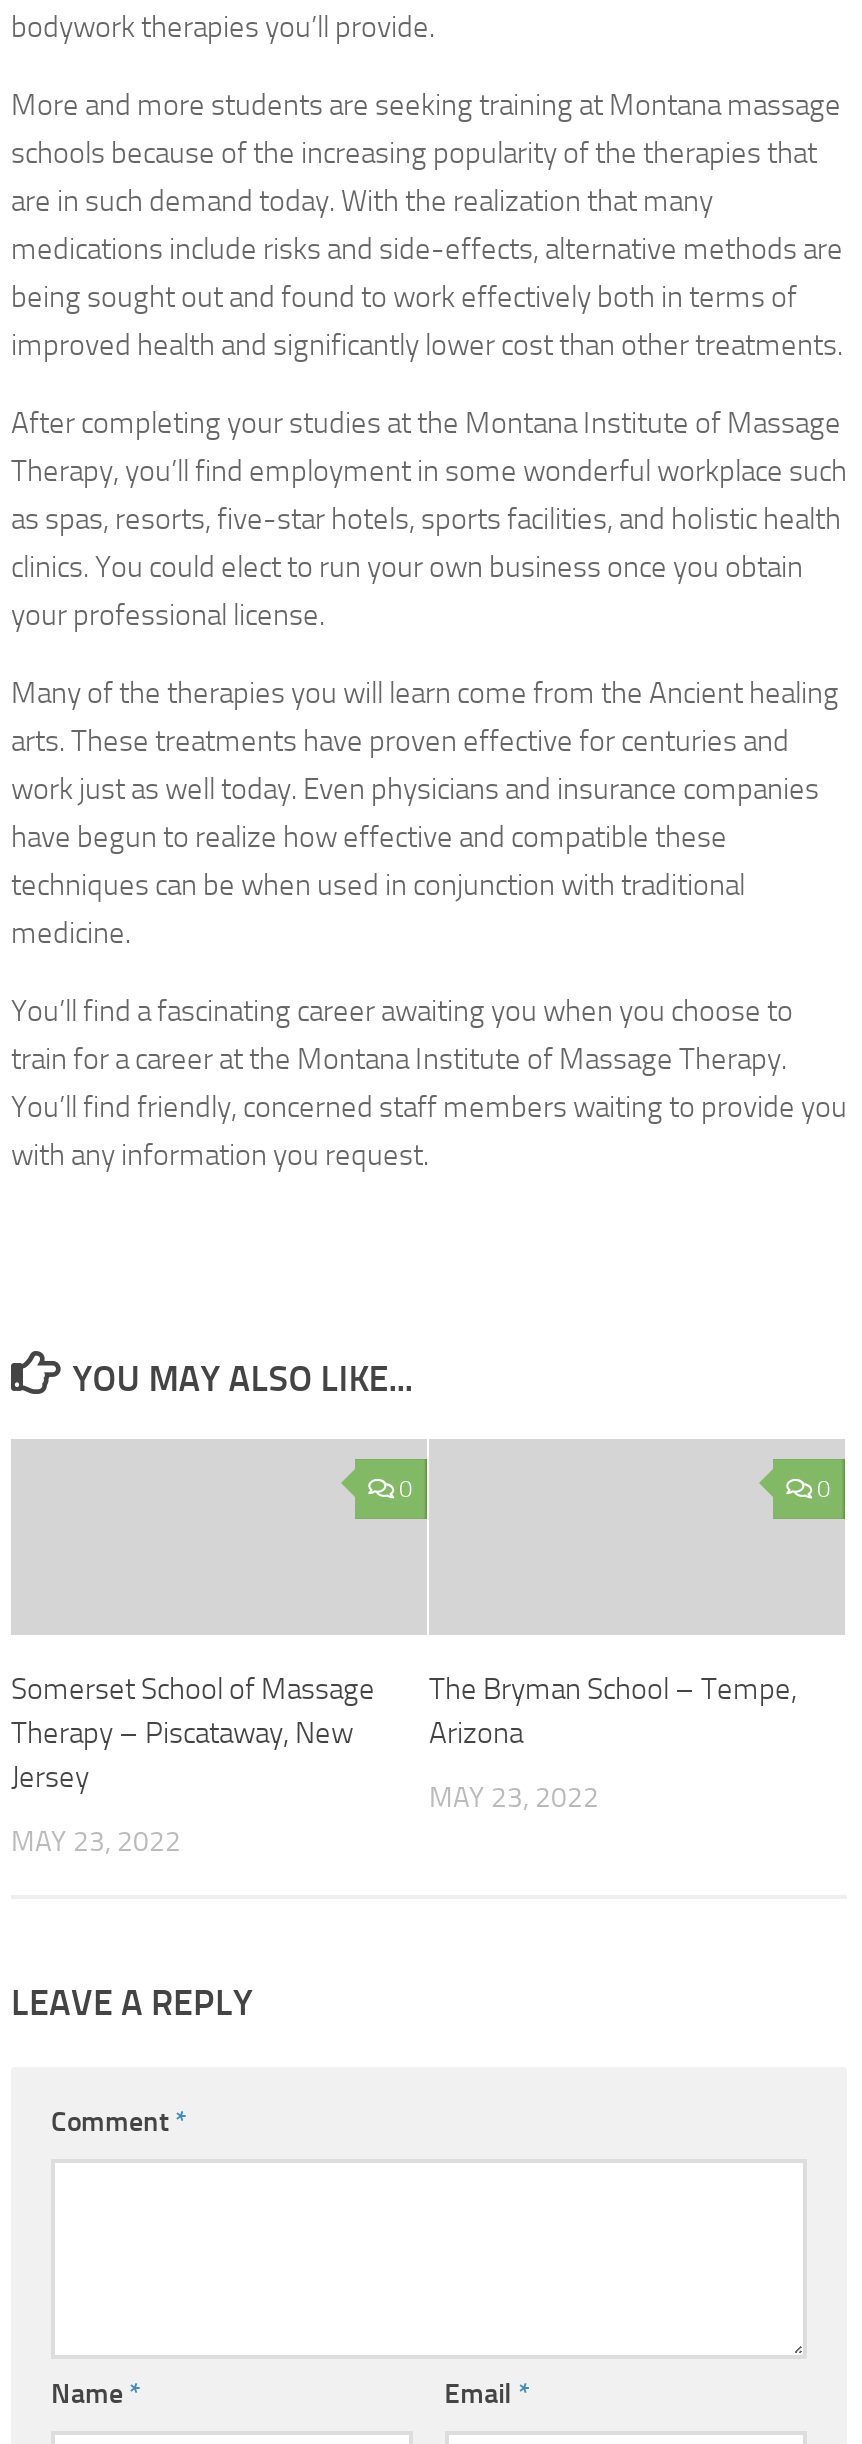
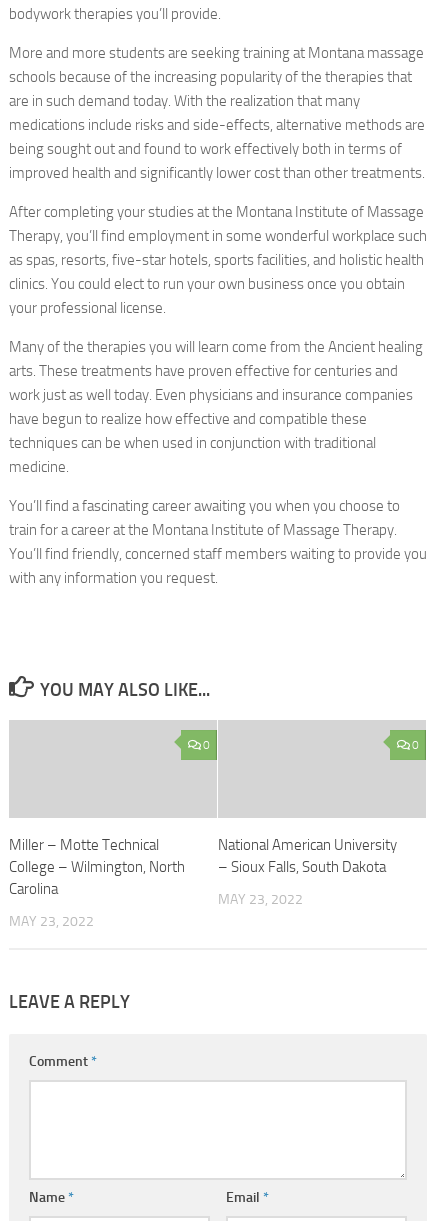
- Somerset School of Massage
- Therapy – Piscataway, New
- Jersey
+ Miller – Motte Technical
+ College – Wilmington, North
+ Carolina

- The Bryman School – Tempe,
- Arizona
+ National American University
+ – Sioux Falls, South Dakota
